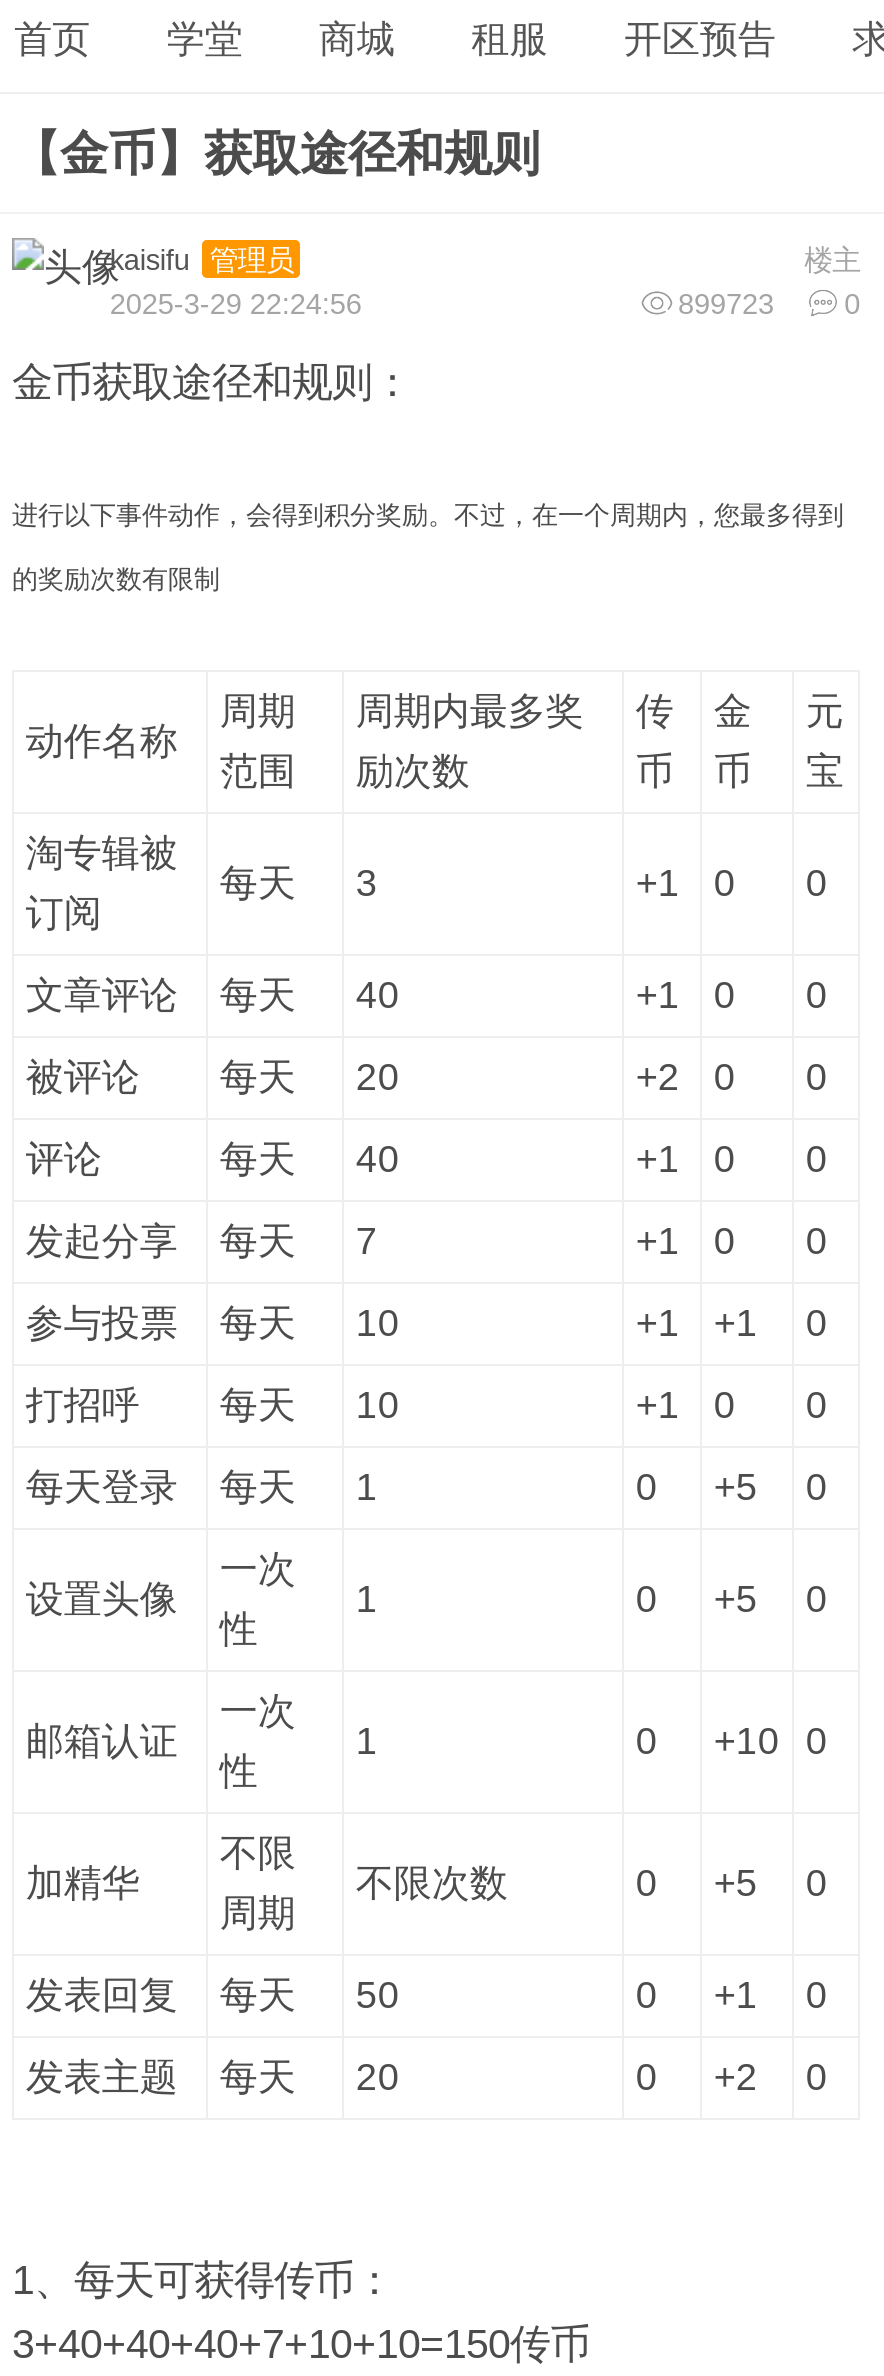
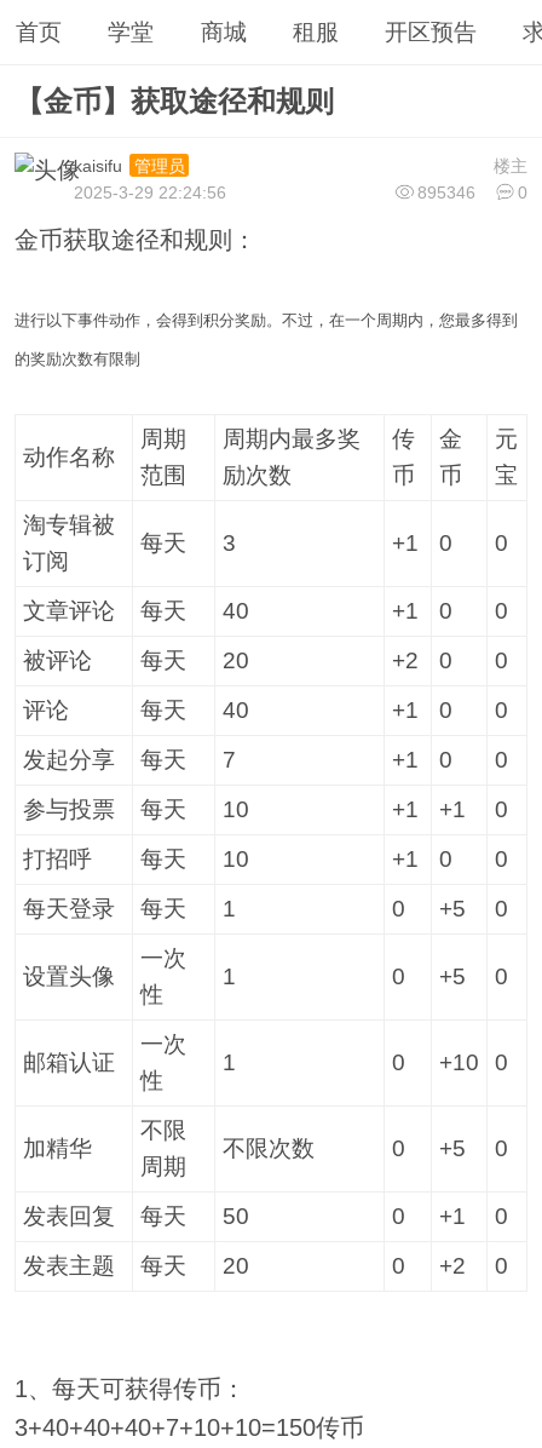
- 899723 0
+ 895346 0
